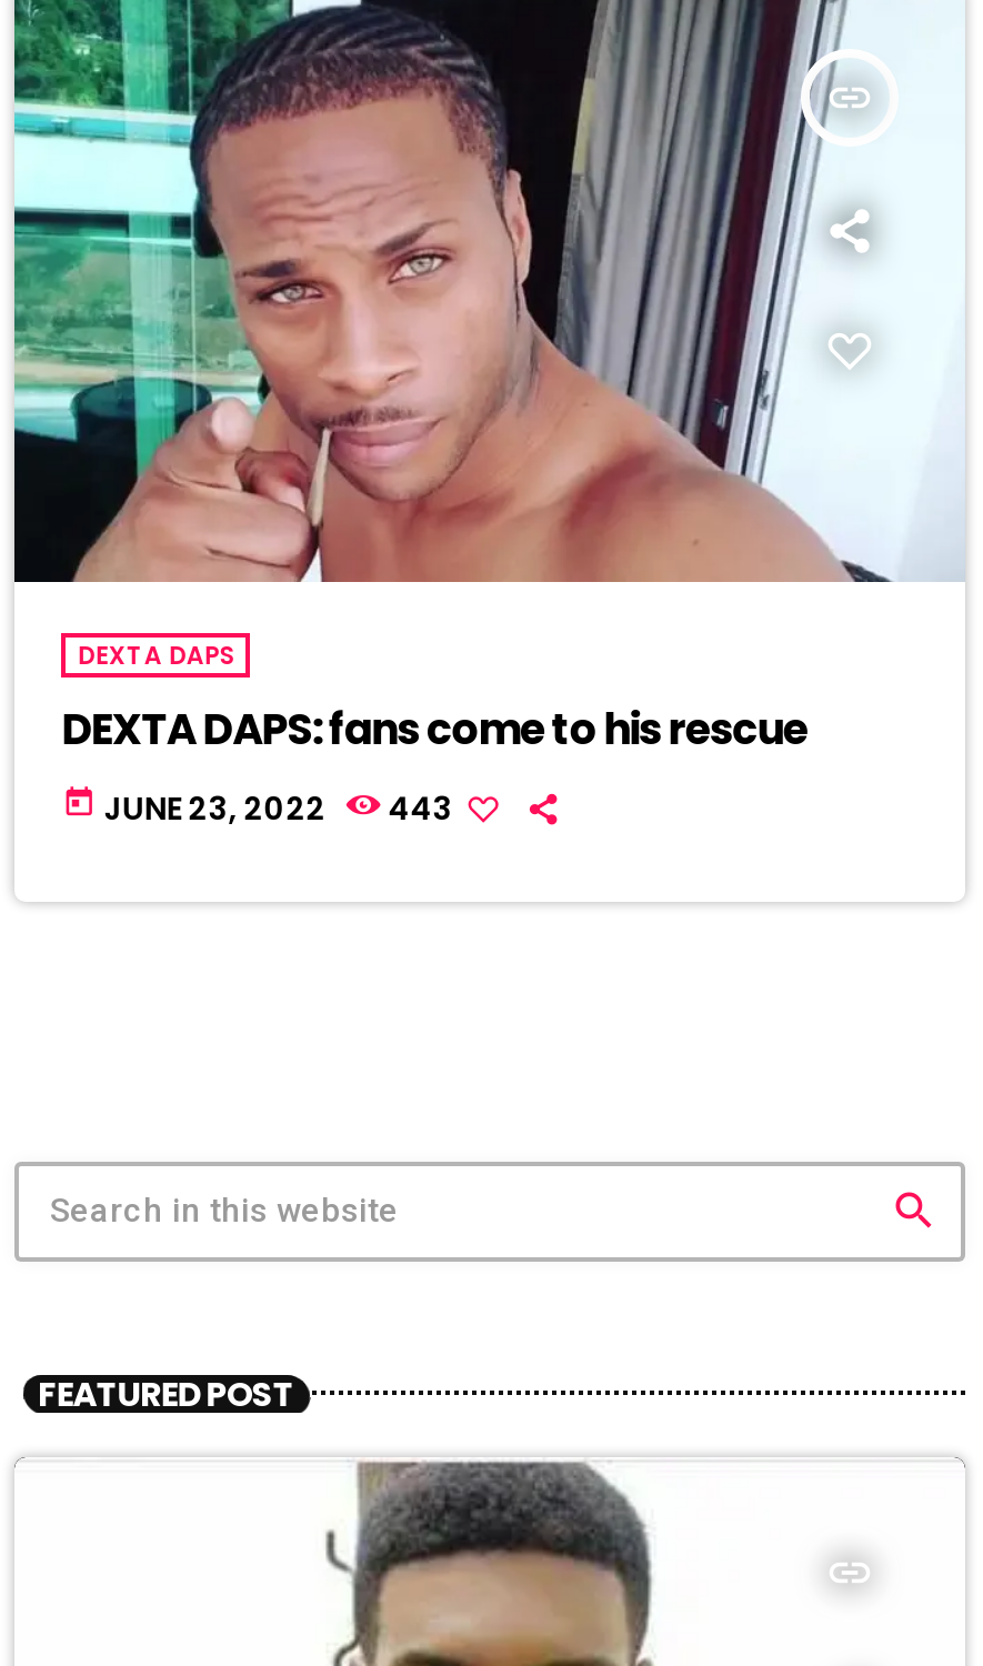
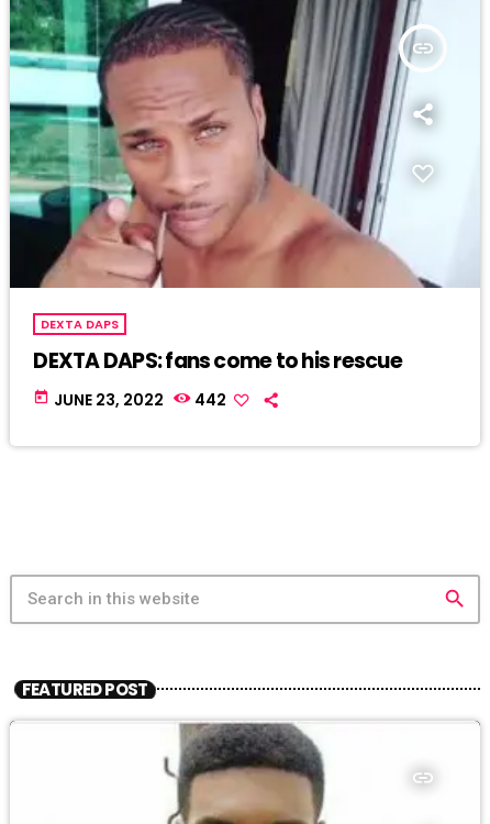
- 443
+ 442
